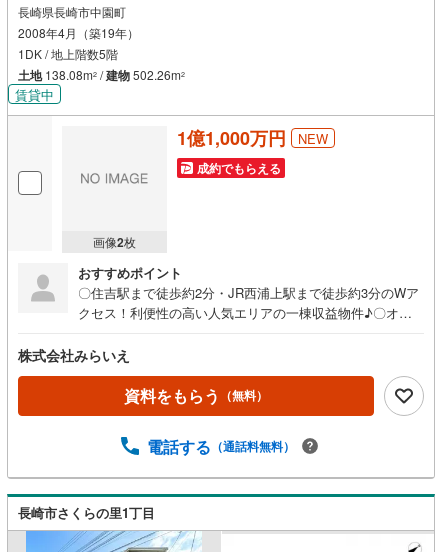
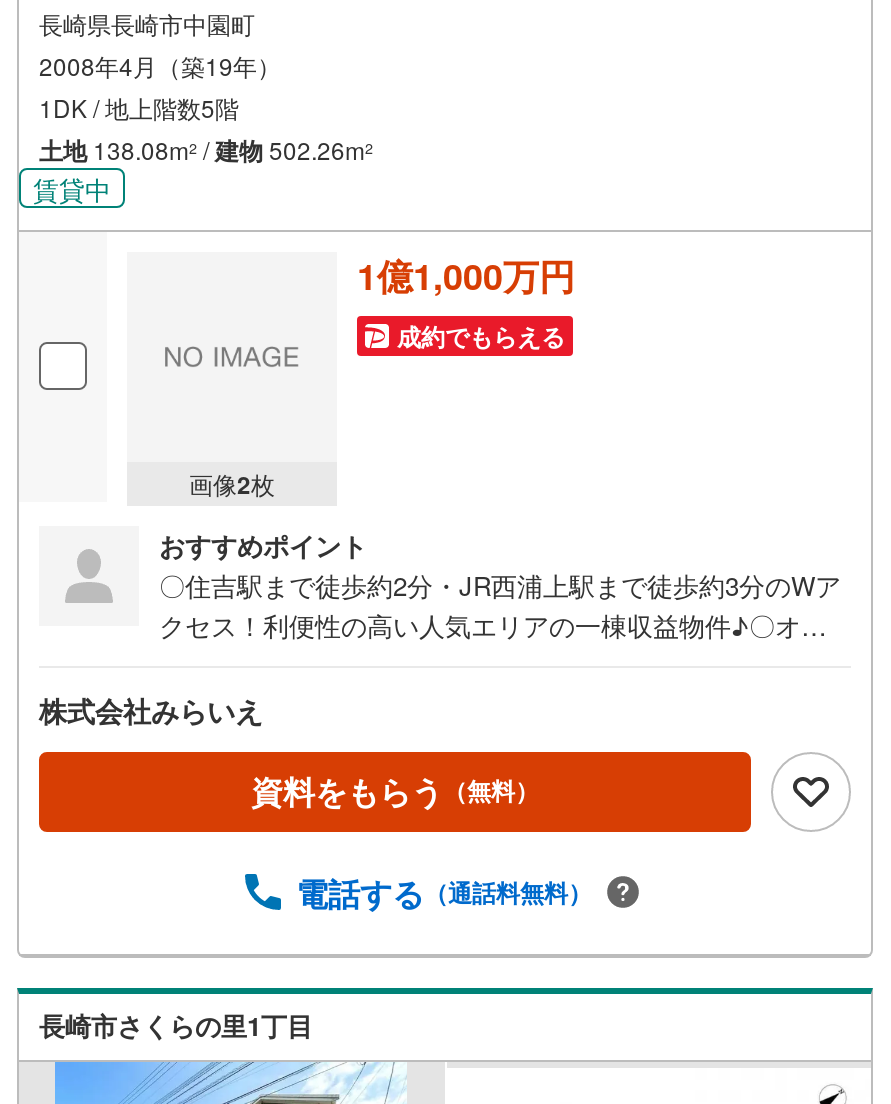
- NEW
